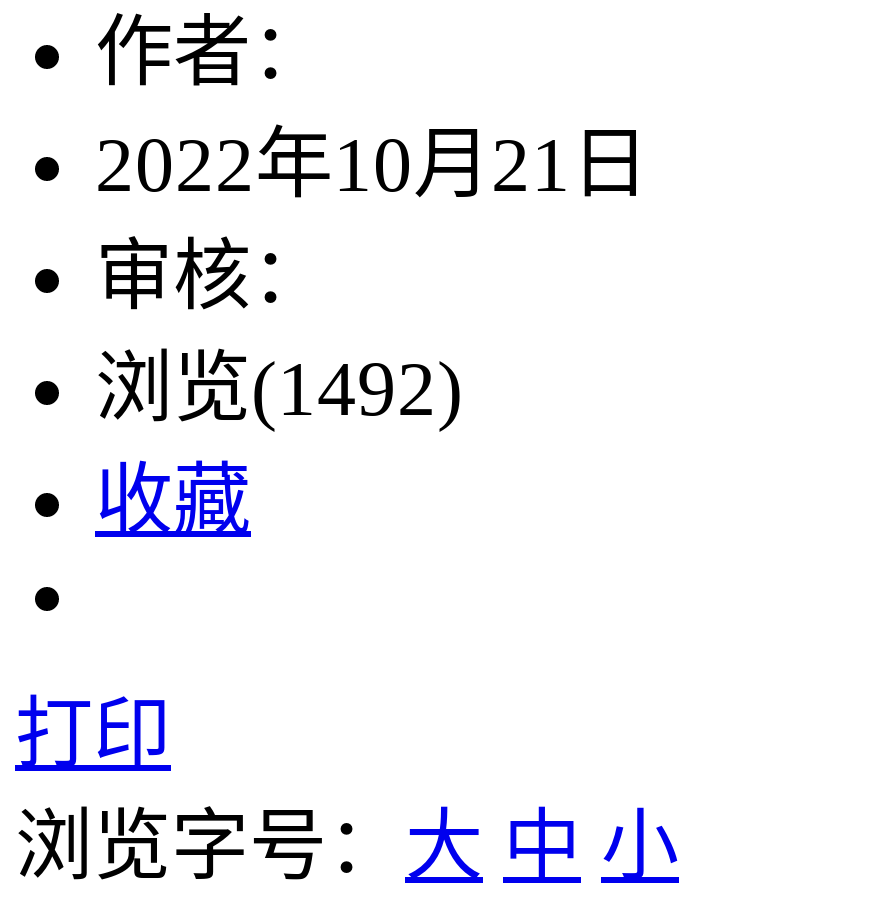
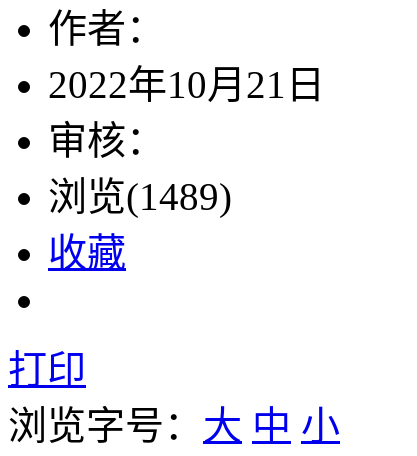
- 浏览(1492)
+ 浏览(1489)
